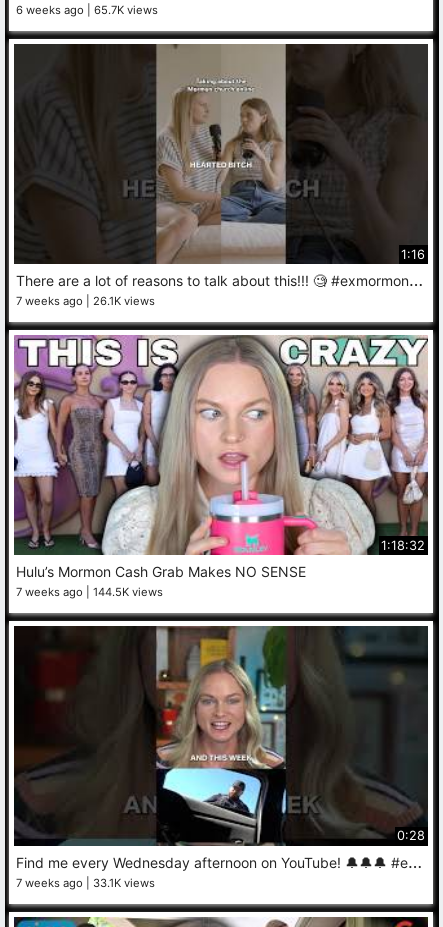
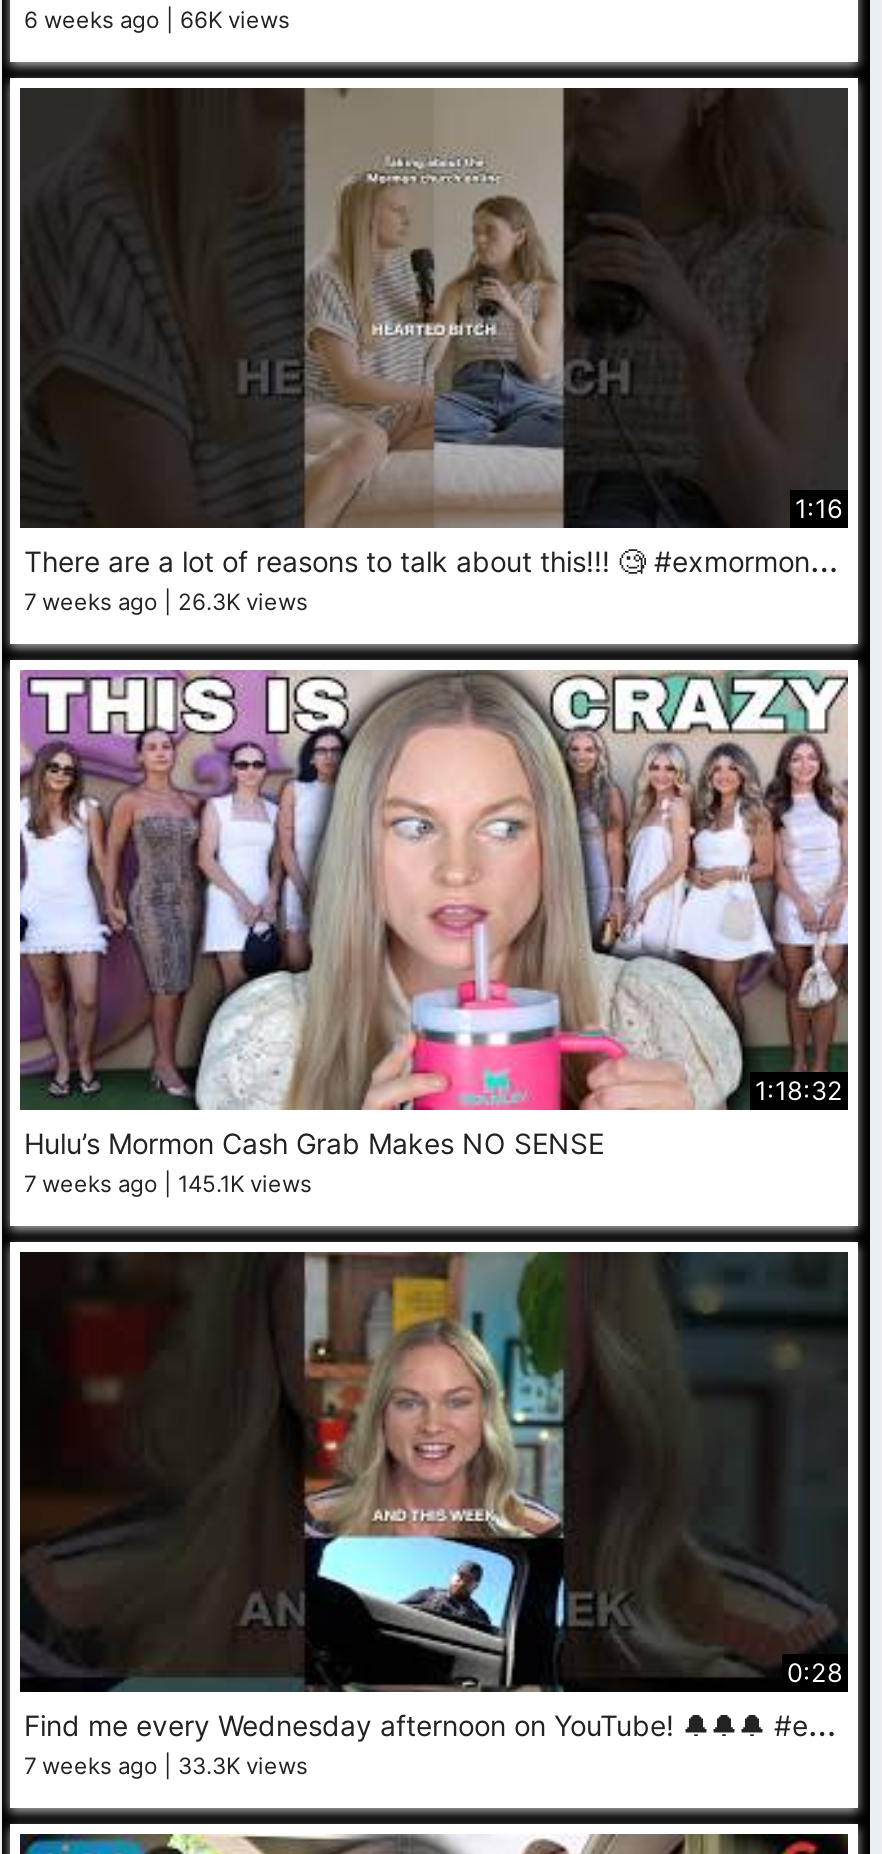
- 6 weeks ago 65.7K views
+ 6 weeks ago 66K views

- 7 weeks ago 26.1K views
+ 7 weeks ago 26.3K views

- 7 weeks ago 144.5K views
+ 7 weeks ago 145.1K views

- 7 weeks ago 33.1K views
+ 7 weeks ago 33.3K views
